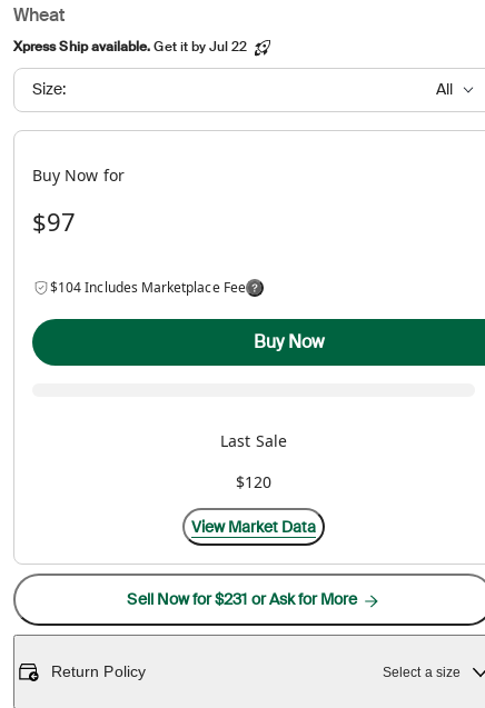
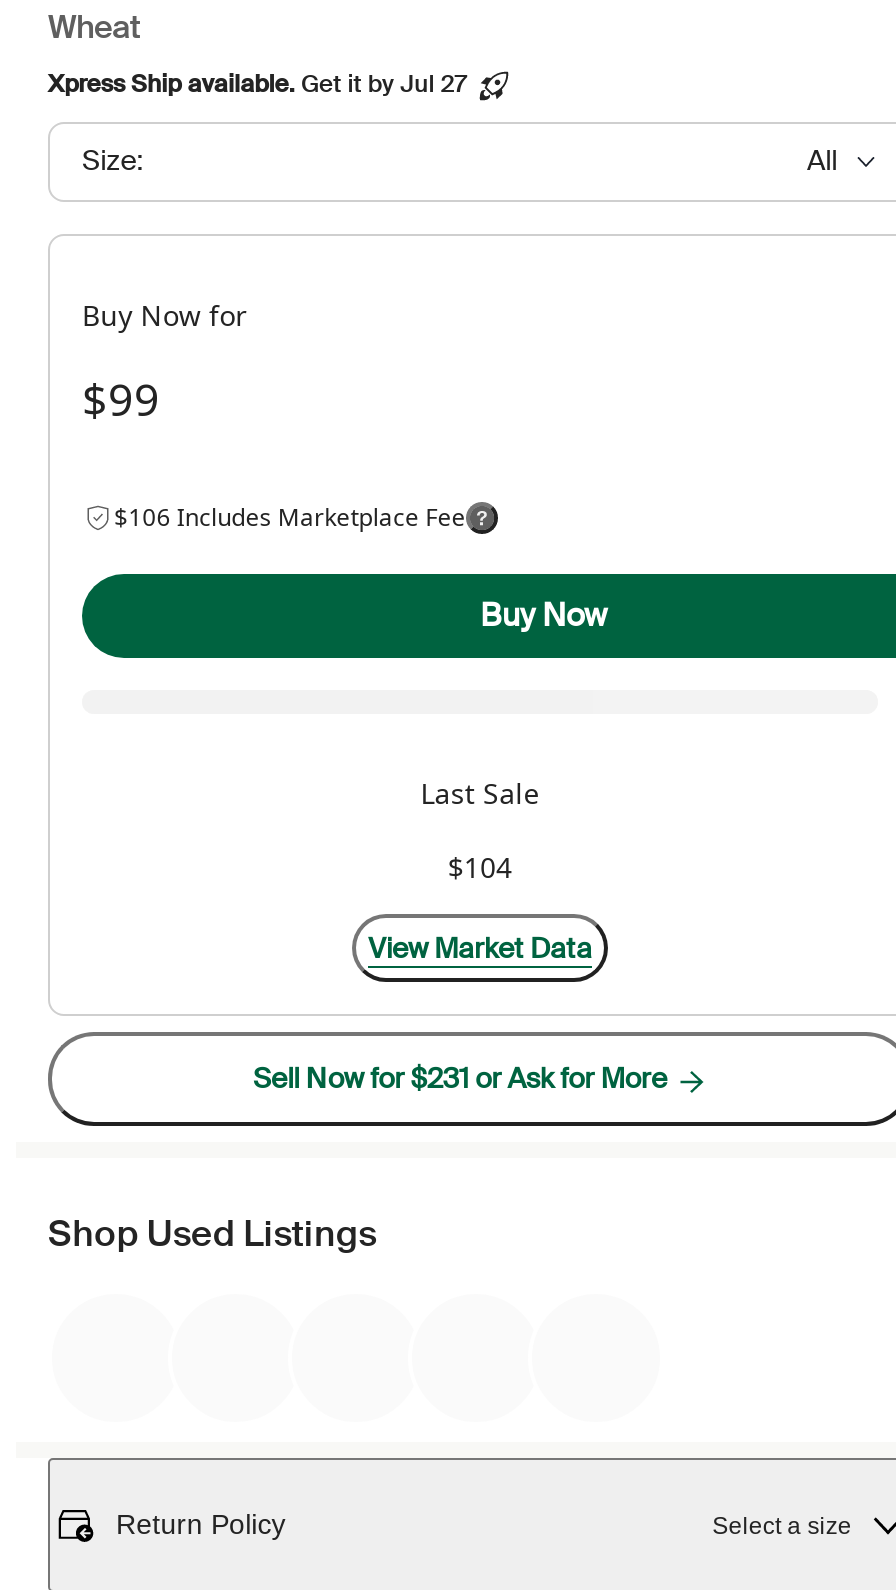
- Xpress Ship available. Get it by Jul 22
+ Xpress Ship available. Get it by Jul 27

- $97
+ $99

- $104 Includes Marketplace Fee
+ $106 Includes Marketplace Fee

- $120
+ $104

+ Shop Used Listings
